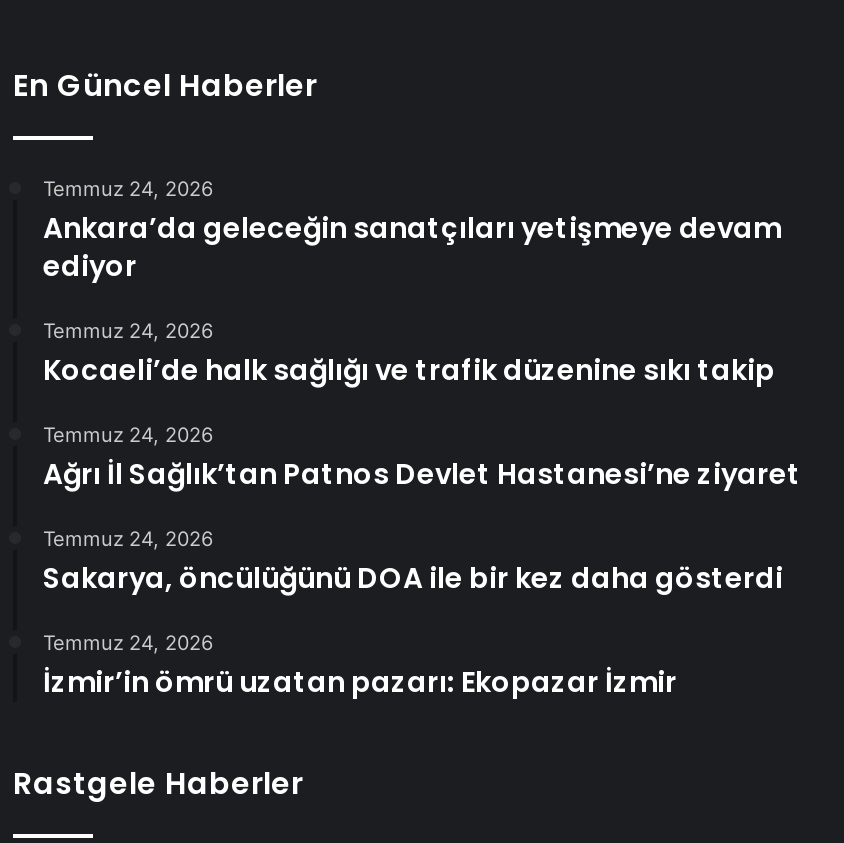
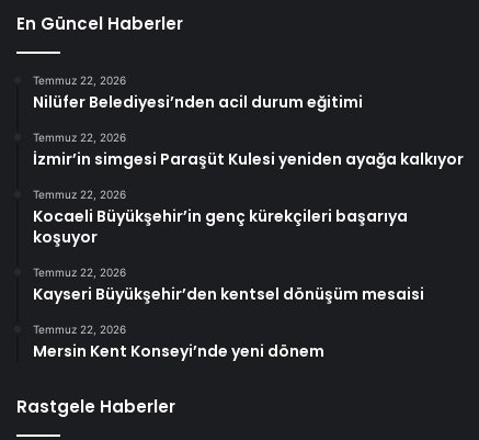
- Temmuz 24, 2026
- Ankara’da geleceğin sanatçıları yetişmeye devam
- ediyor
+ Temmuz 22, 2026
+ Nilüfer Belediyesi’nden acil durum eğitimi

- Temmuz 24, 2026
- Kocaeli’de halk sağlığı ve trafik düzenine sıkı takip
+ Temmuz 22, 2026
+ İzmir’in simgesi Paraşüt Kulesi yeniden ayağa kalkıyor

- Temmuz 24, 2026
- Ağrı İl Sağlık’tan Patnos Devlet Hastanesi’ne ziyaret
+ Temmuz 22, 2026
+ Kocaeli Büyükşehir’in genç kürekçileri başarıya
+ koşuyor

- Temmuz 24, 2026
- Sakarya, öncülüğünü DOA ile bir kez daha gösterdi
+ Temmuz 22, 2026
+ Kayseri Büyükşehir’den kentsel dönüşüm mesaisi

- Temmuz 24, 2026
- İzmir’in ömrü uzatan pazarı: Ekopazar İzmir
+ Temmuz 22, 2026
+ Mersin Kent Konseyi’nde yeni dönem
